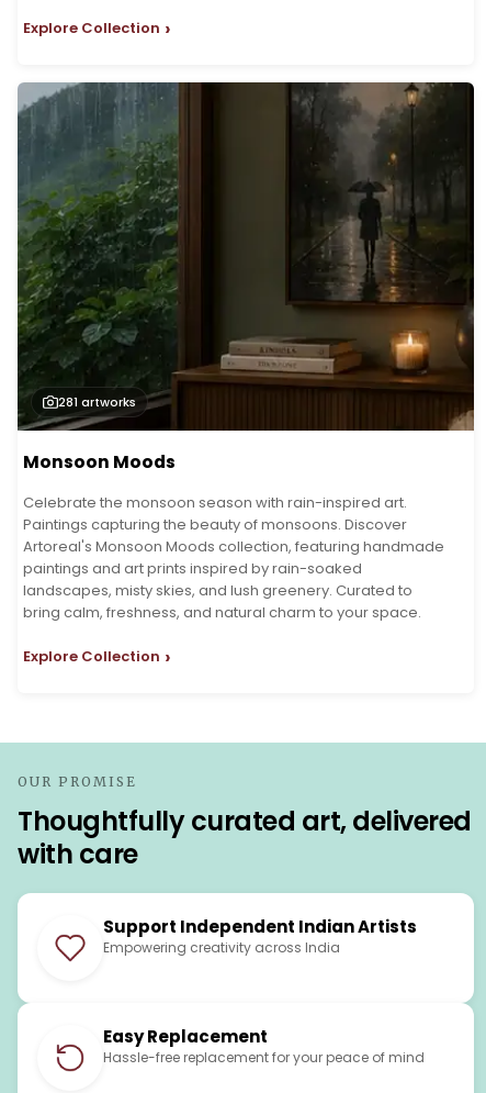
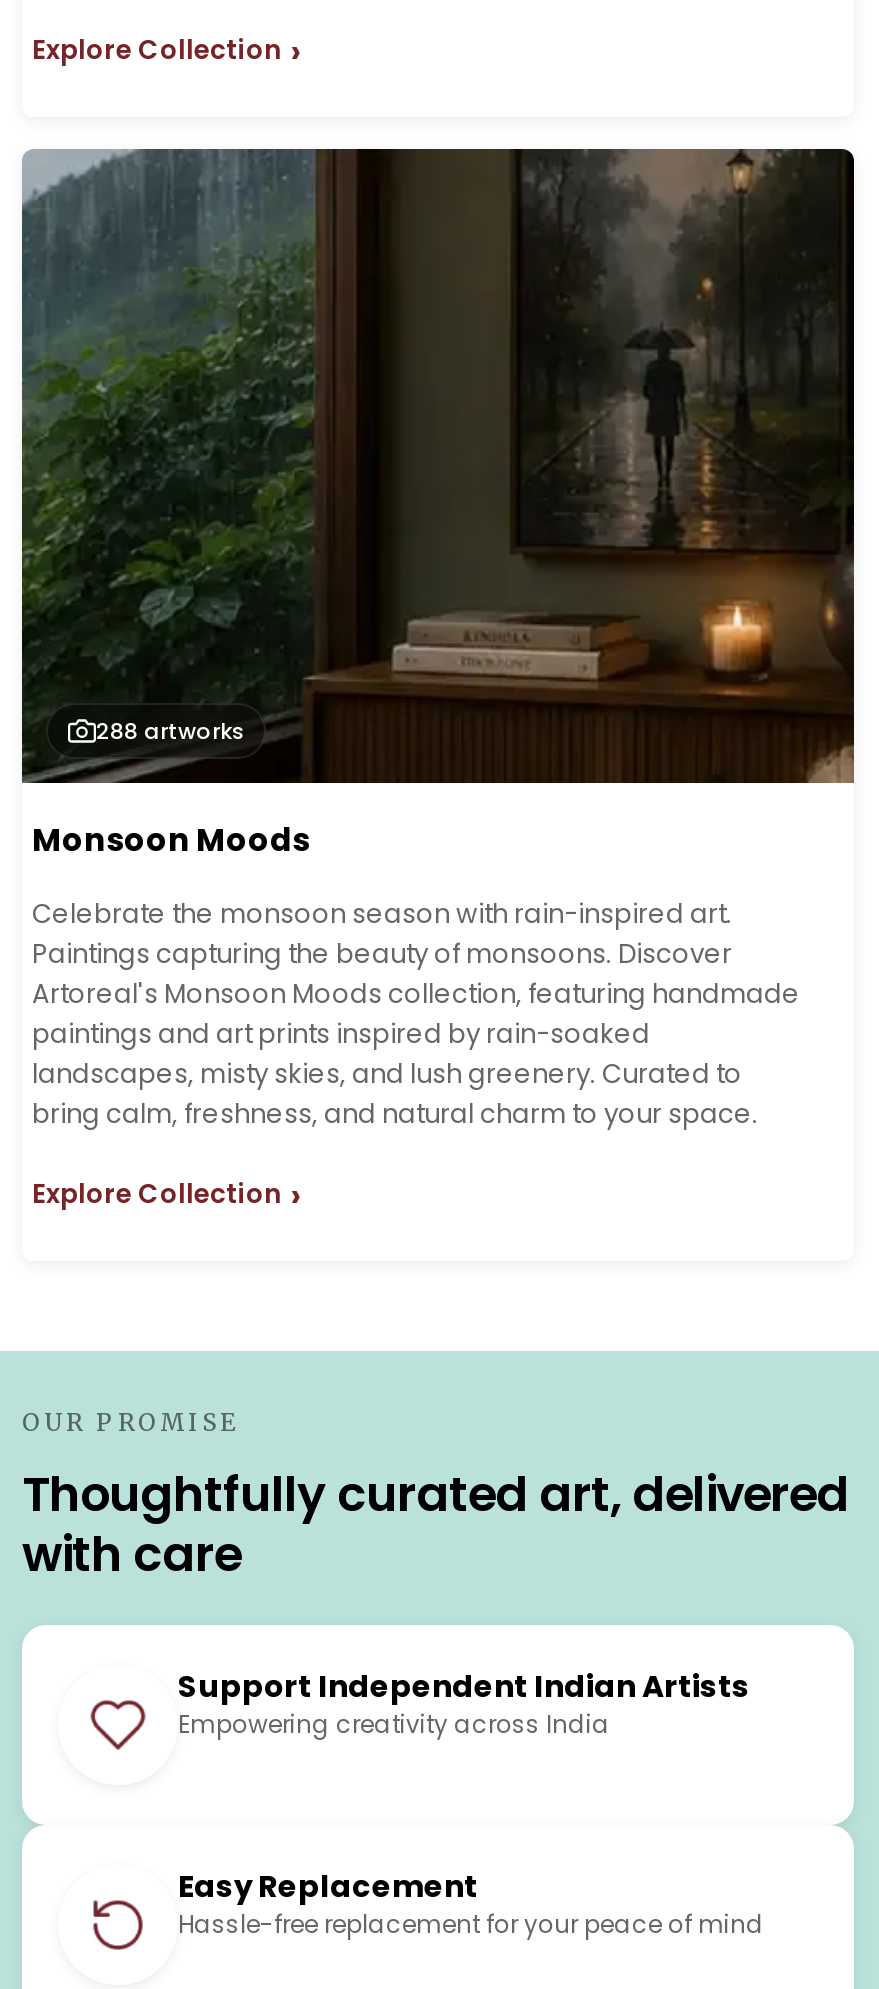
- 281 artworks
+ 288 artworks
